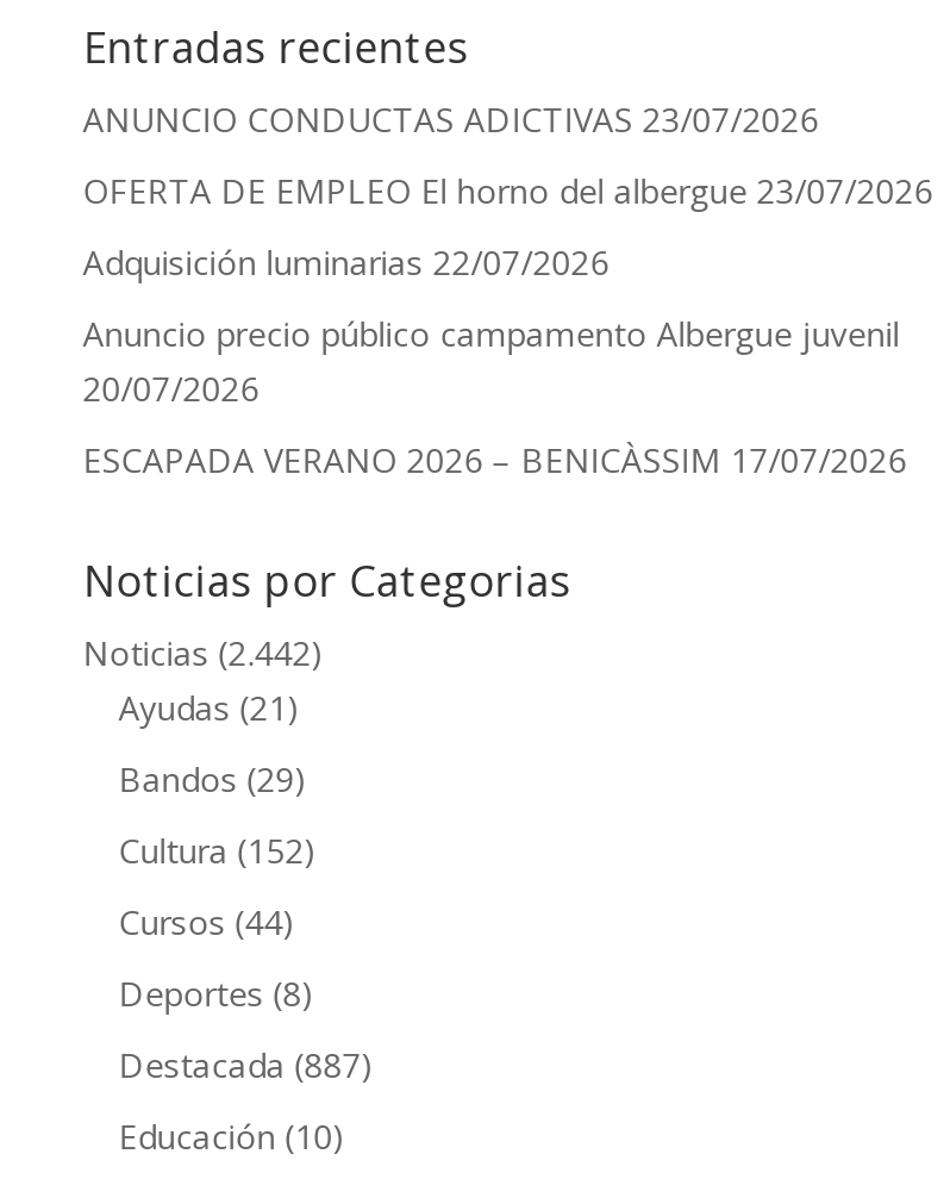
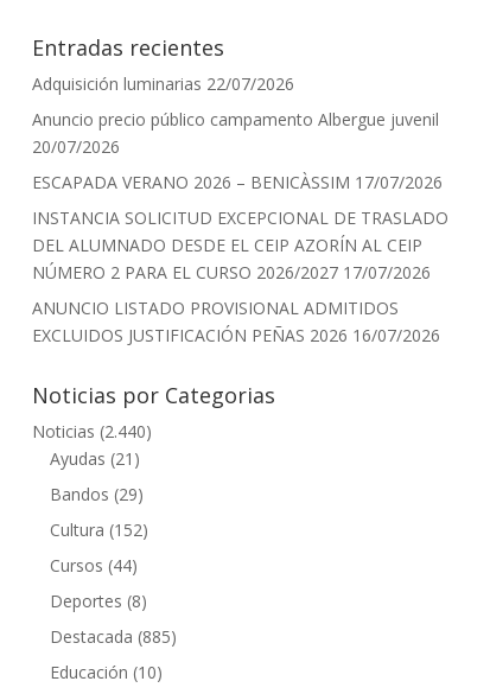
- ANUNCIO CONDUCTAS ADICTIVAS 23/07/2026
- OFERTA DE EMPLEO El horno del albergue 23/07/2026

moved up: Adquisición luminarias 22/07/2026 | Anuncio precio público campamento Albergue juvenil | 20/07/2026 | ESCAPADA VERANO 2026 – BENICÀSSIM 17/07/2026

+ INSTANCIA SOLICITUD EXCEPCIONAL DE TRASLADO
+ DEL ALUMNADO DESDE EL CEIP AZORÍN AL CEIP
+ NÚMERO 2 PARA EL CURSO 2026/2027 17/07/2026
+ ANUNCIO LISTADO PROVISIONAL ADMITIDOS
+ EXCLUIDOS JUSTIFICACIÓN PEÑAS 2026 16/07/2026

- Noticias (2.442)
+ Noticias (2.440)

- Destacada (887)
+ Destacada (885)
